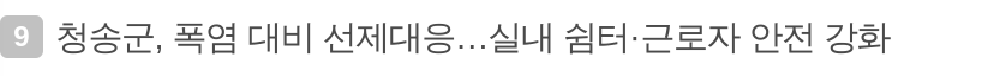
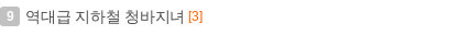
- 청송군, 폭염 대비 선제대응…실내 쉼터·근로자 안전 강화
+ 역대급 지하철 청바지녀 [3]
